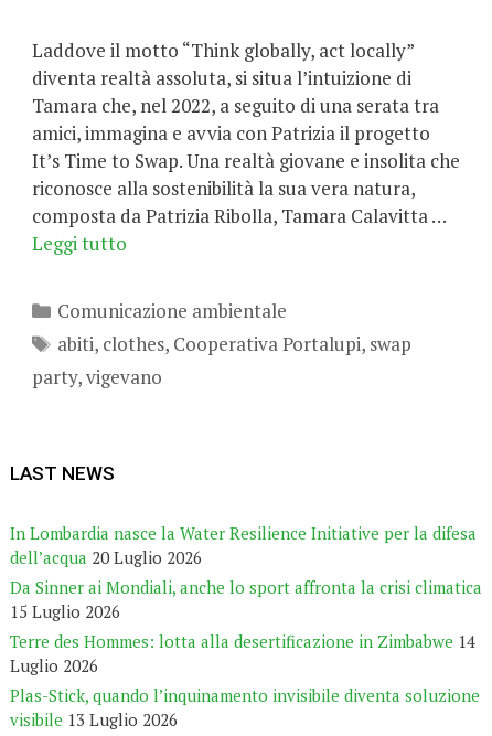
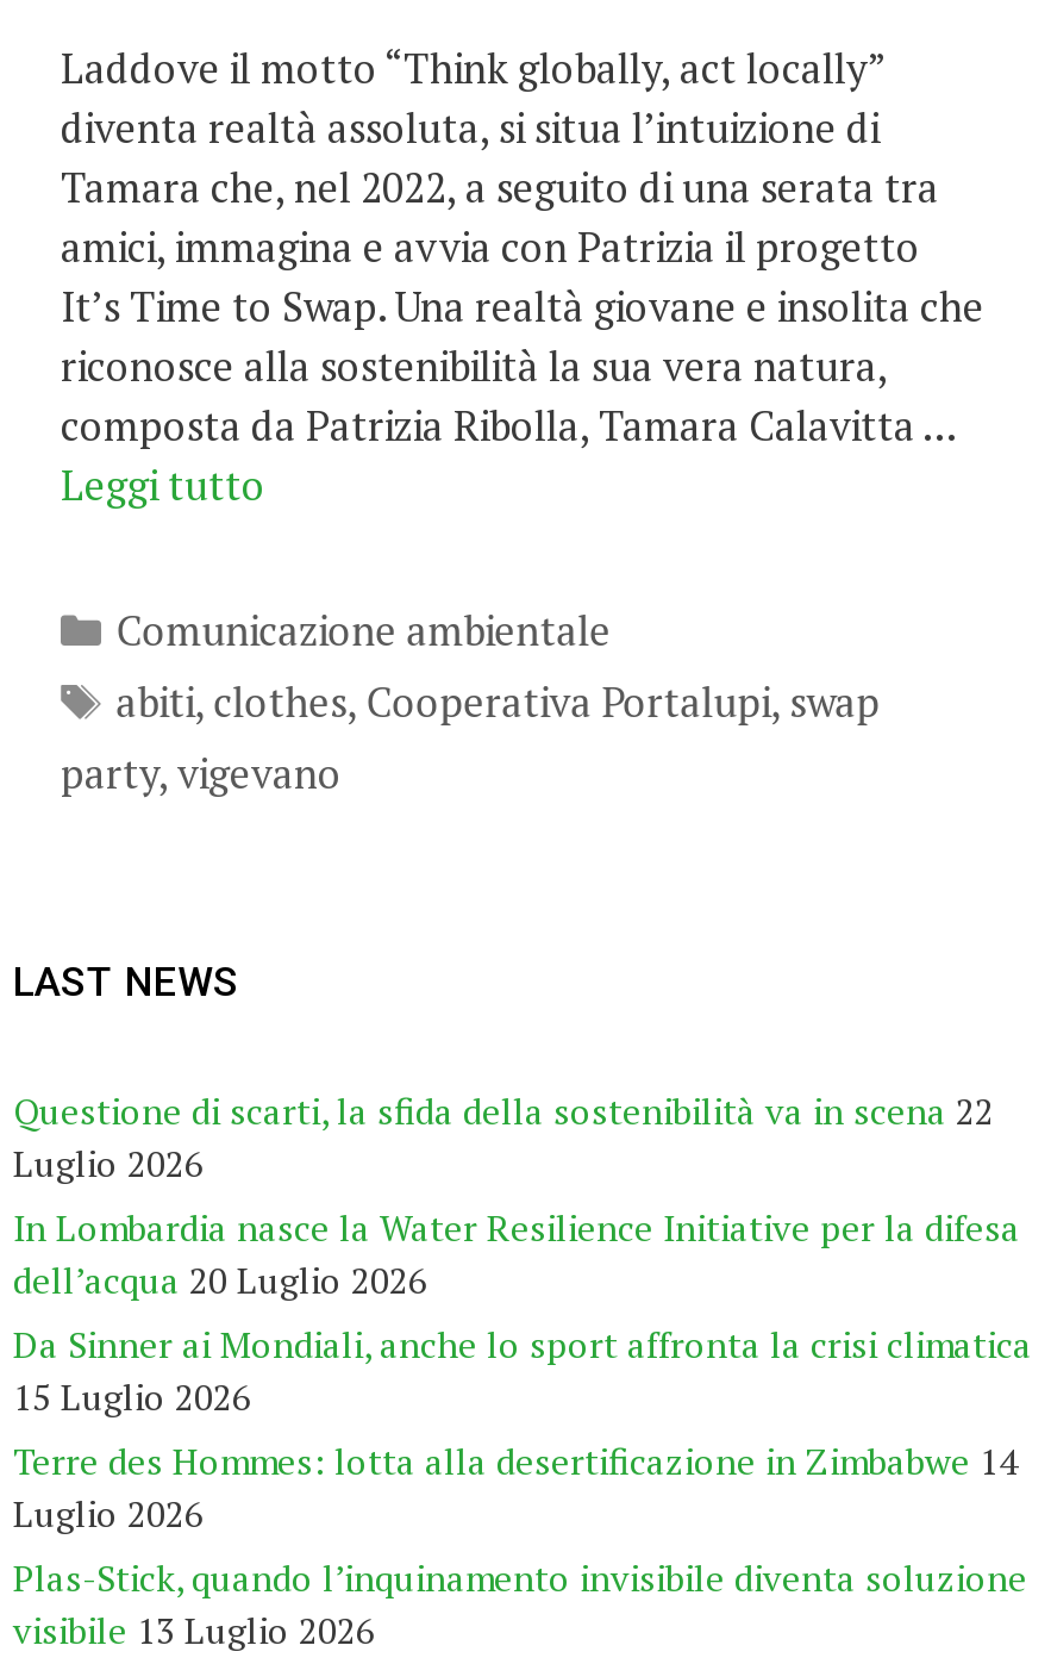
+ Questione di scarti, la sfida della sostenibilità va in scena 22
+ Luglio 2026
